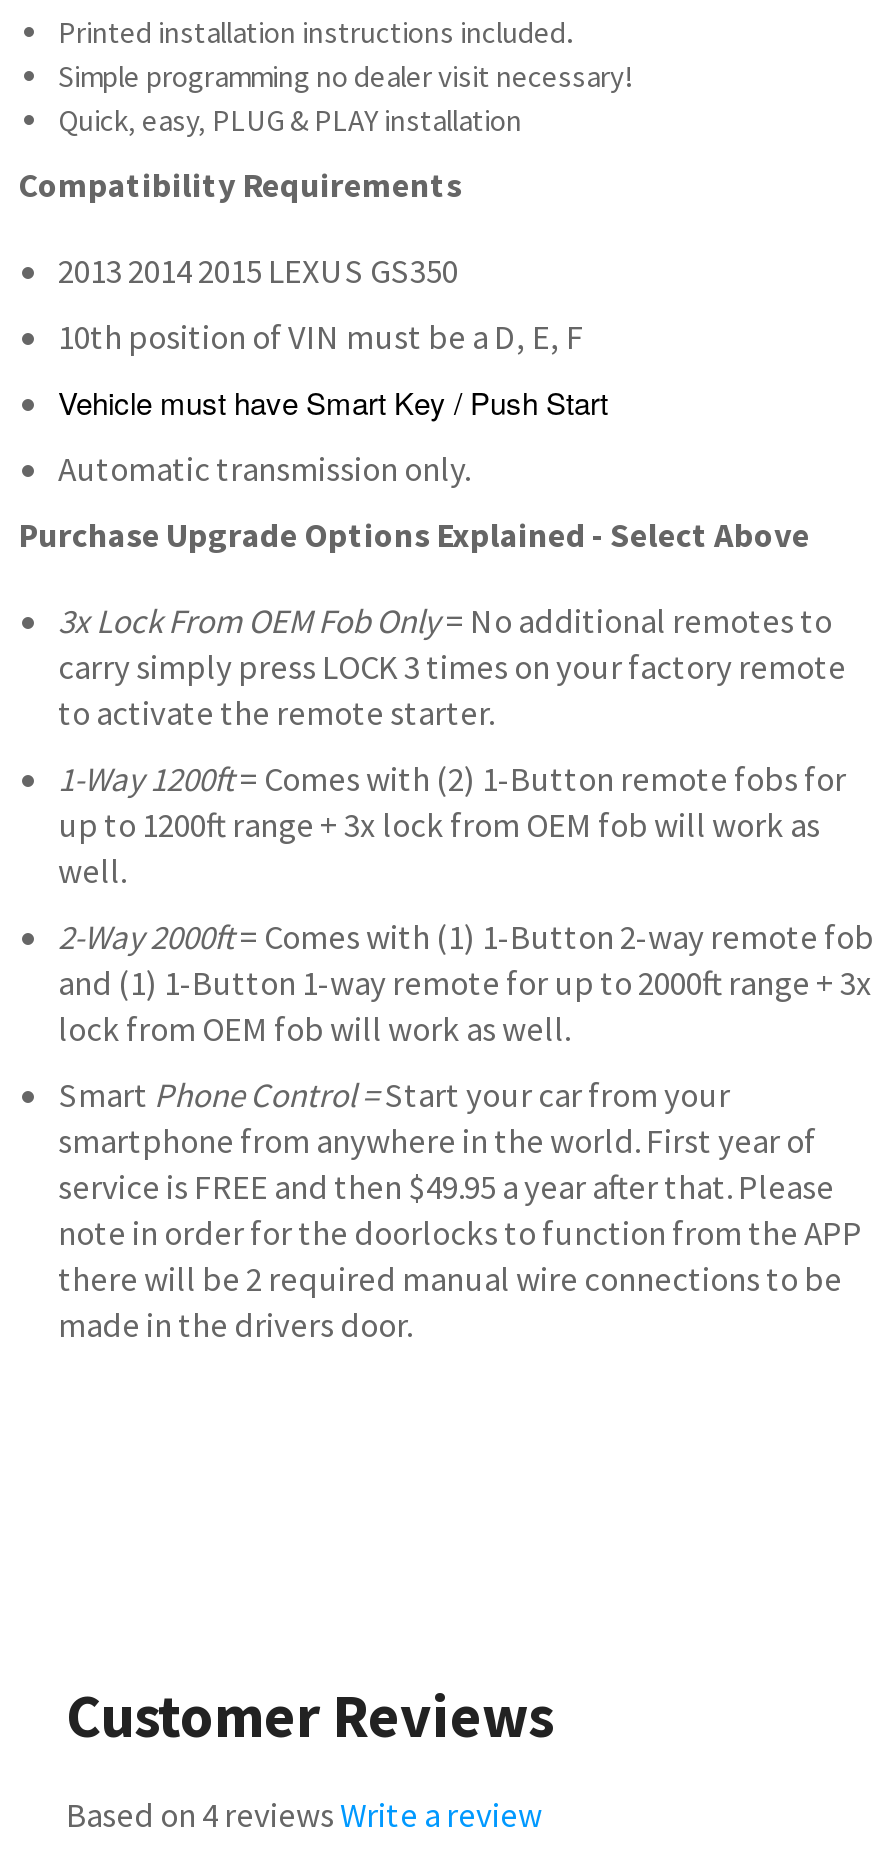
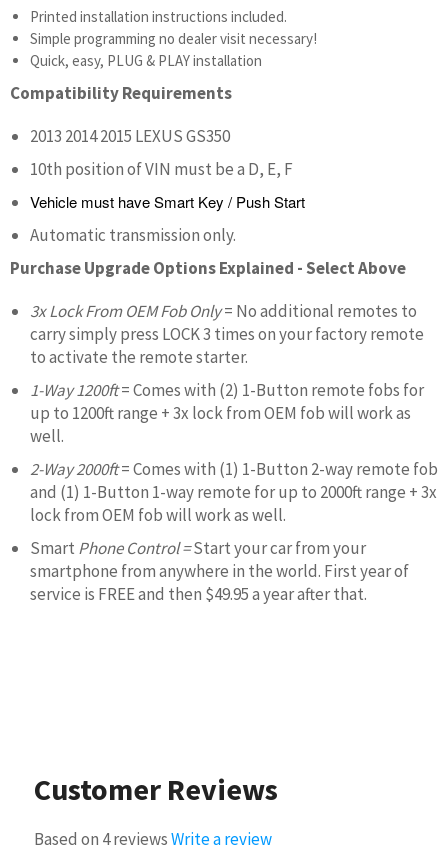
- service is FREE and then $49.95 a year after that. Please
- note in order for the doorlocks to function from the APP
- there will be 2 required manual wire connections to be
- made in the drivers door.
+ service is FREE and then $49.95 a year after that.
